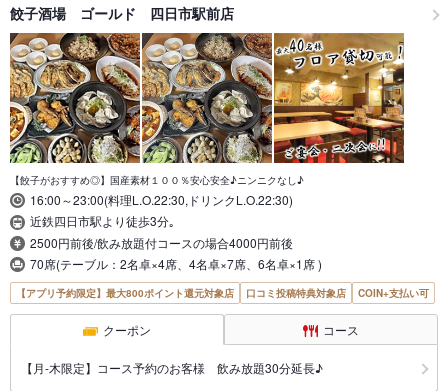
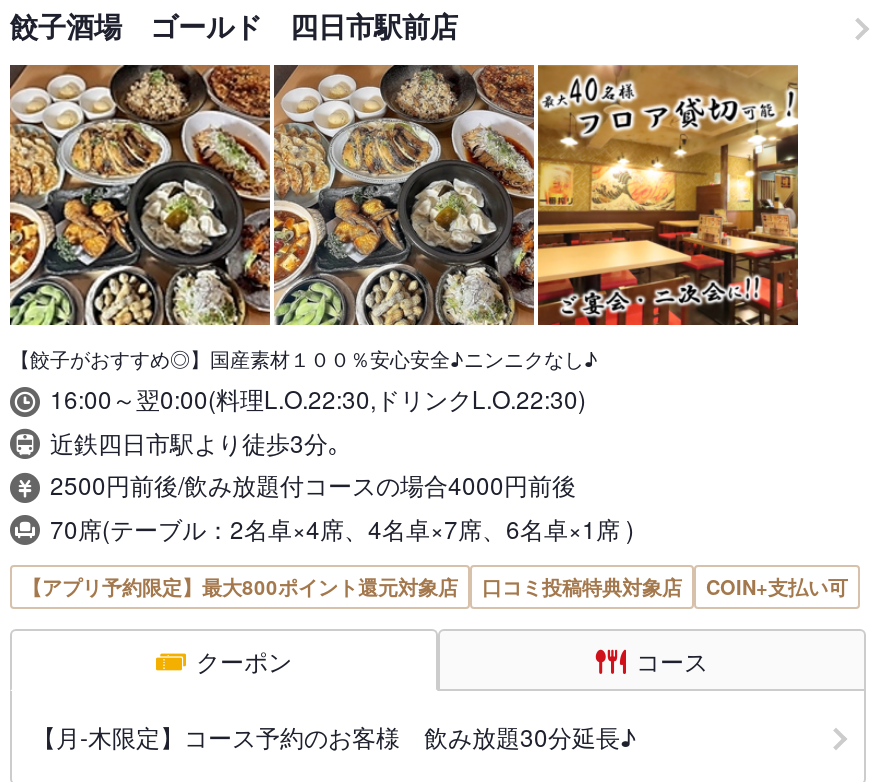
- 16:00～23:00(料理L.O.22:30,ドリンクL.O.22:30)
+ 16:00～翌0:00(料理L.O.22:30,ドリンクL.O.22:30)
